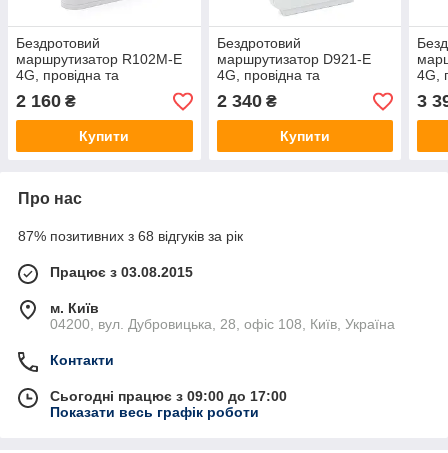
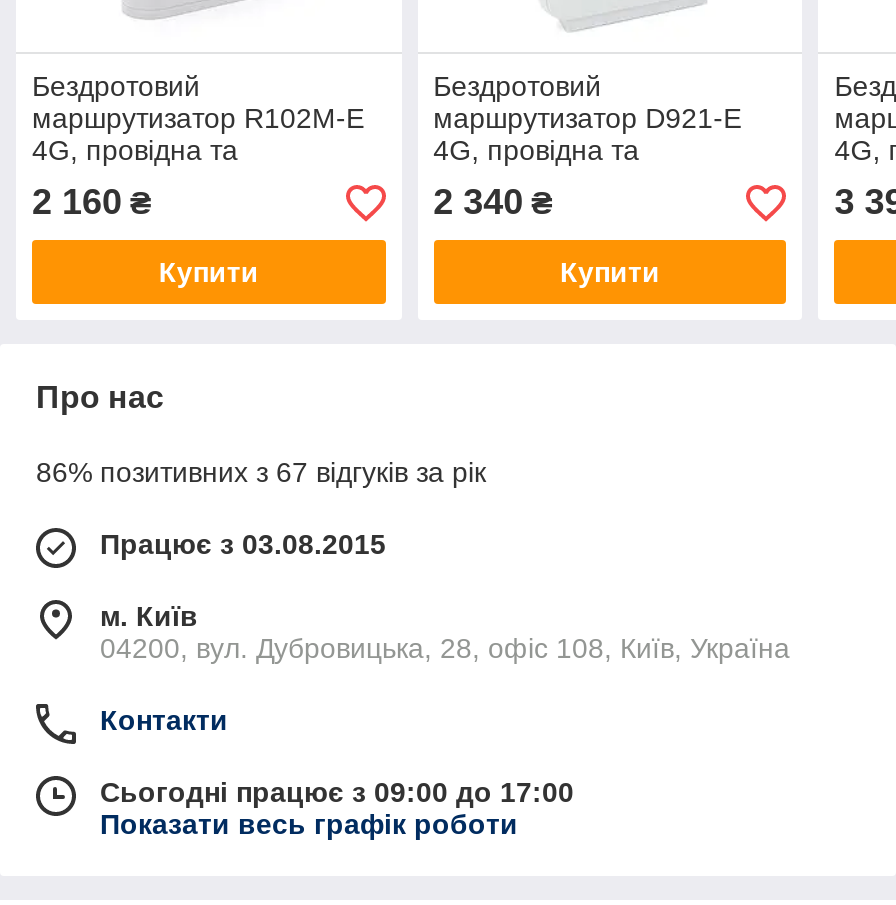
- 87% позитивних з 68 відгуків за рік
+ 86% позитивних з 67 відгуків за рік
